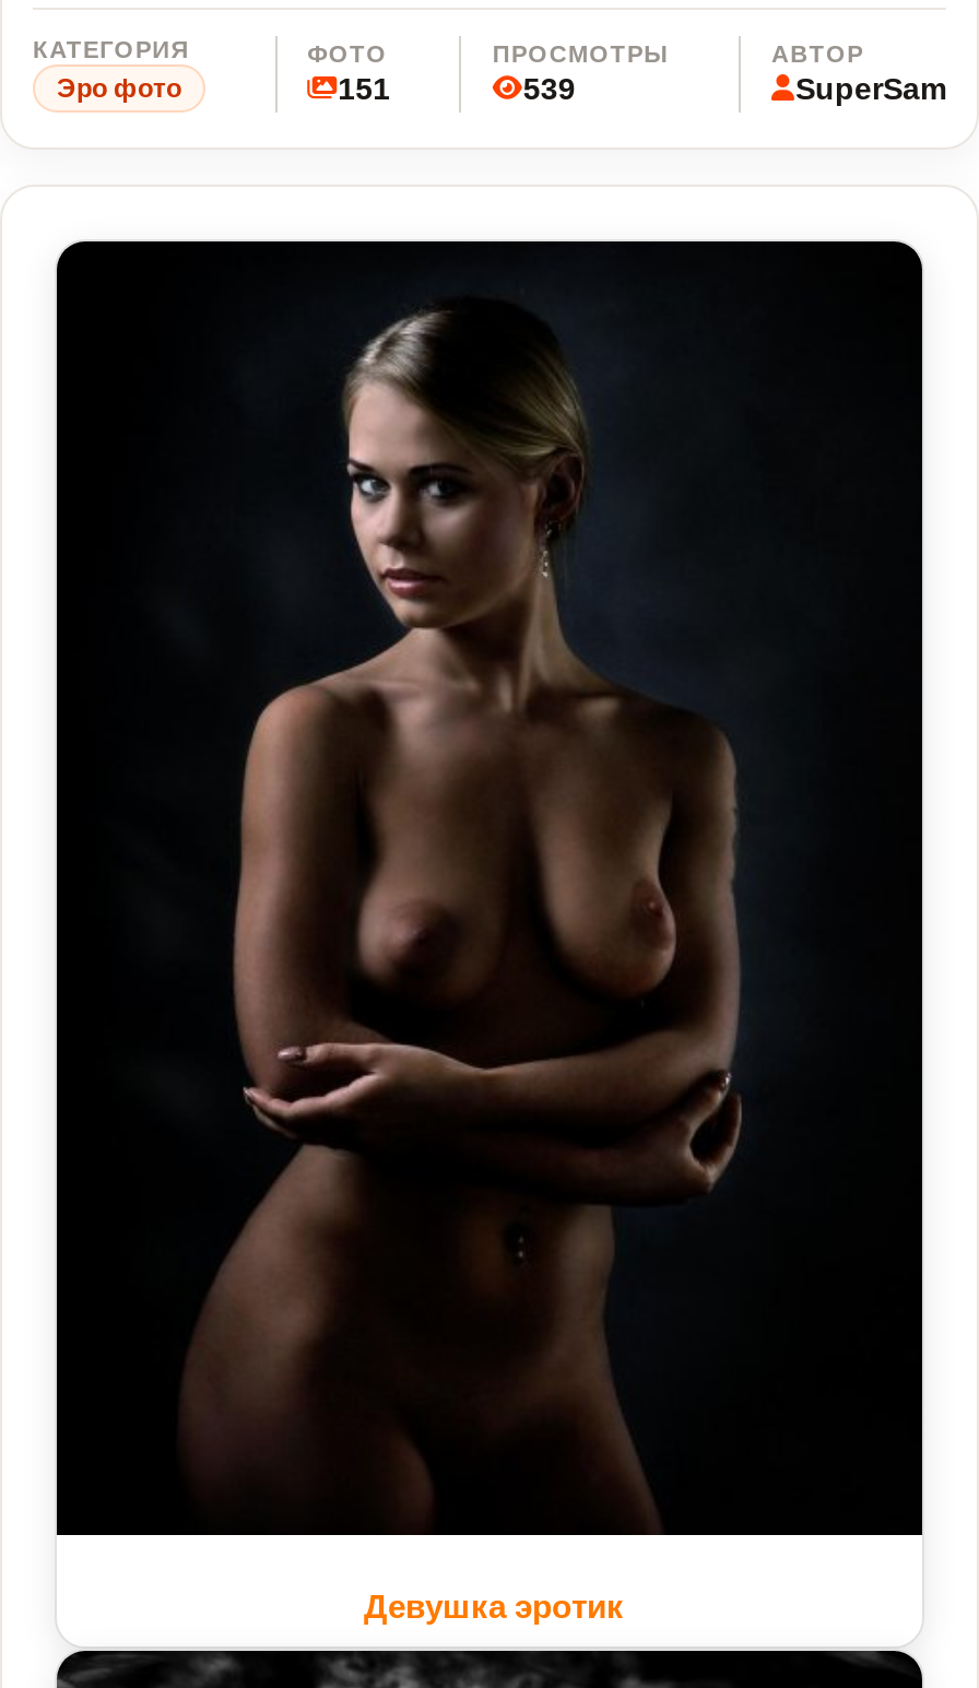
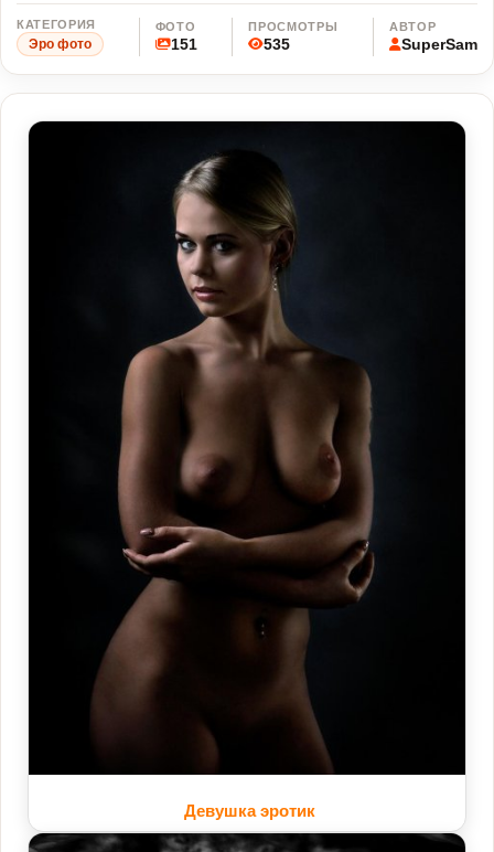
- 539
+ 535
